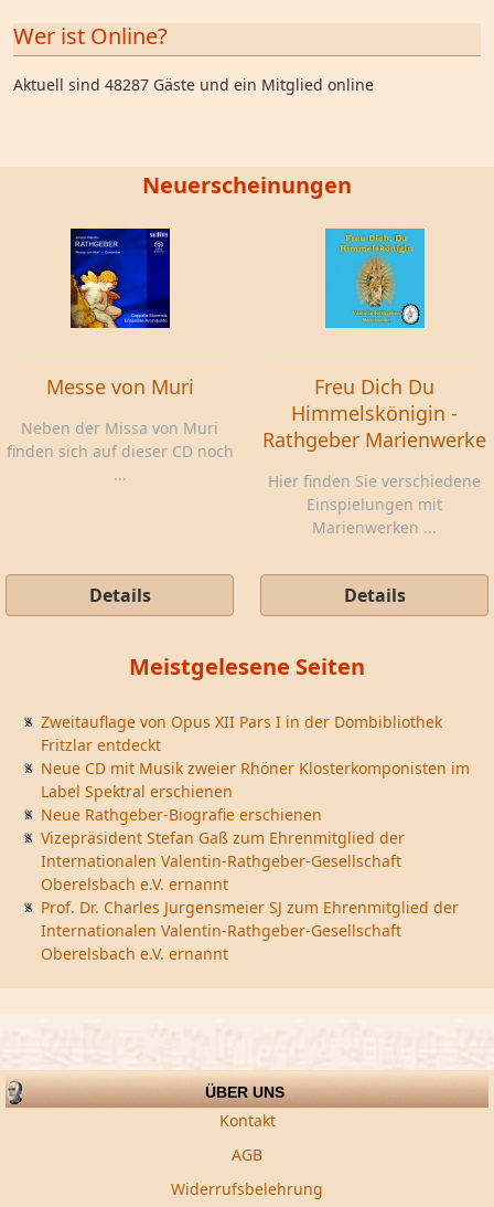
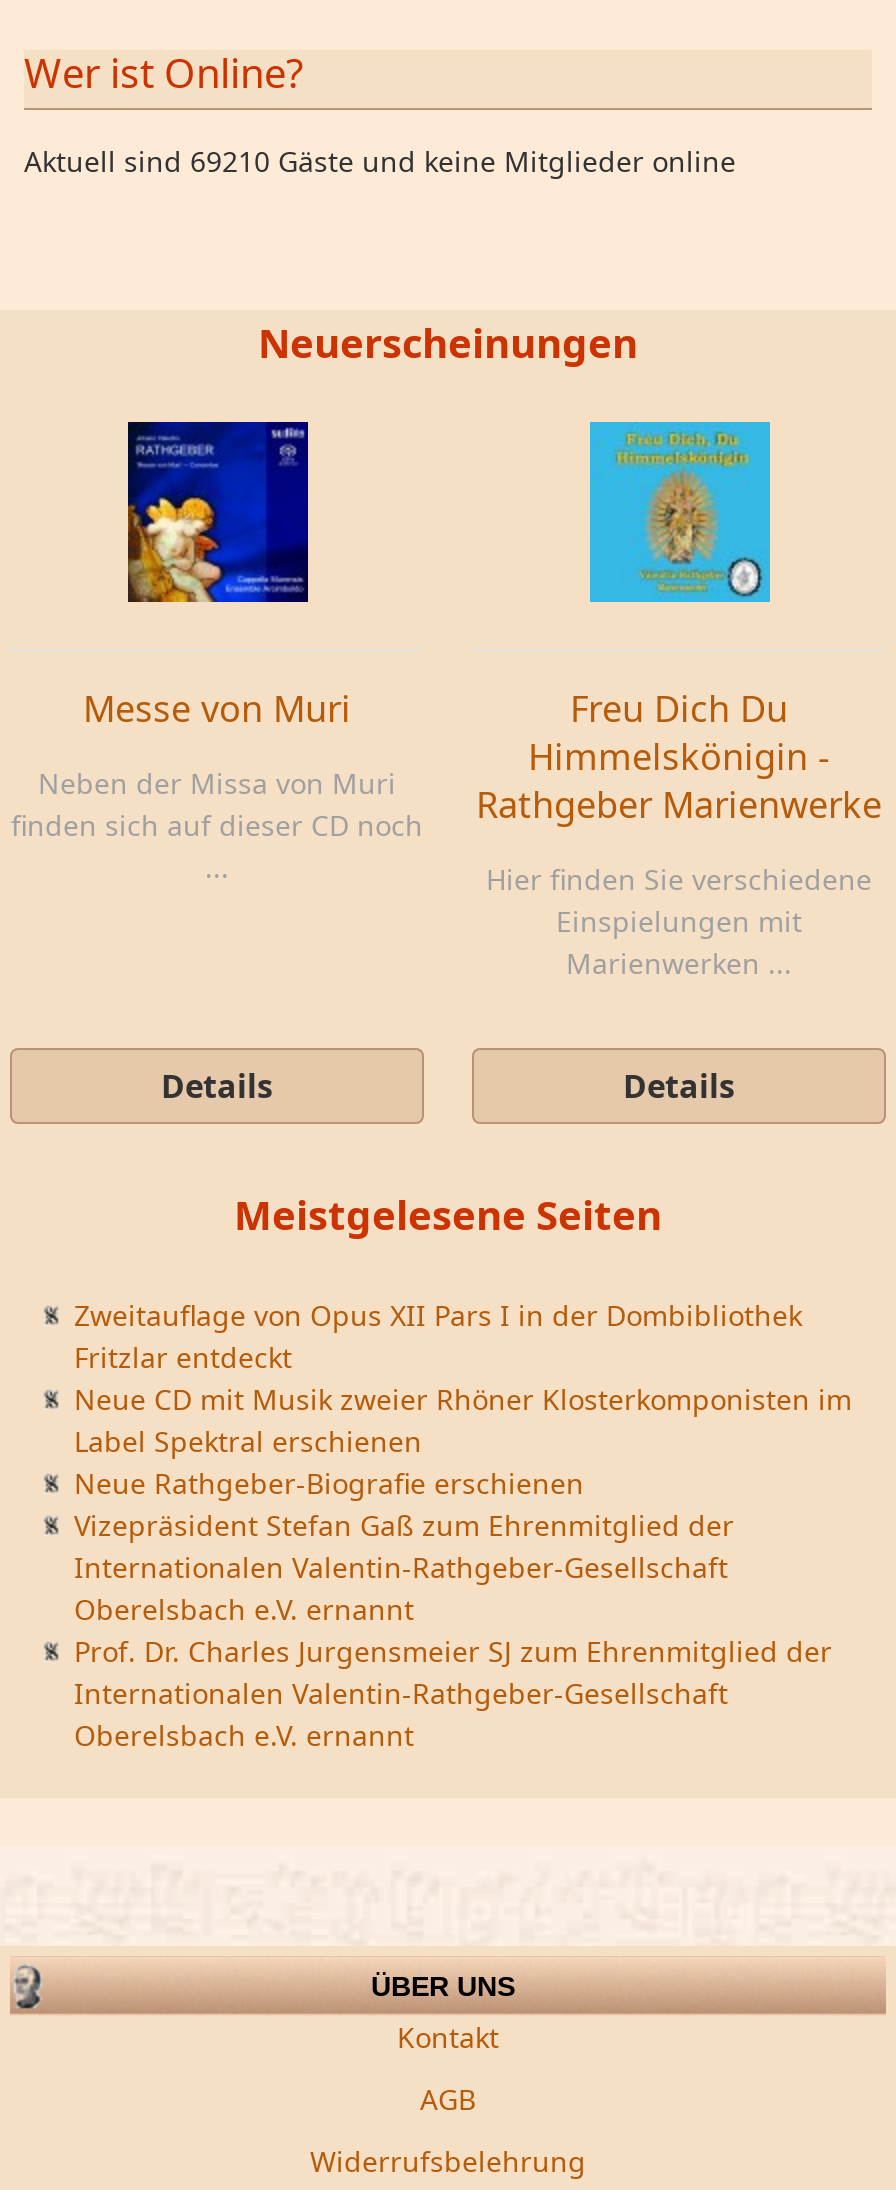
- Aktuell sind 48287 Gäste und ein Mitglied online
+ Aktuell sind 69210 Gäste und keine Mitglieder online
